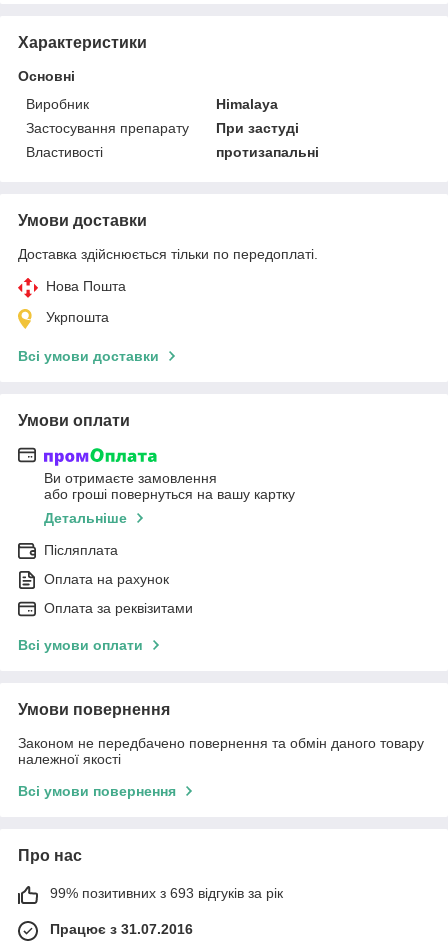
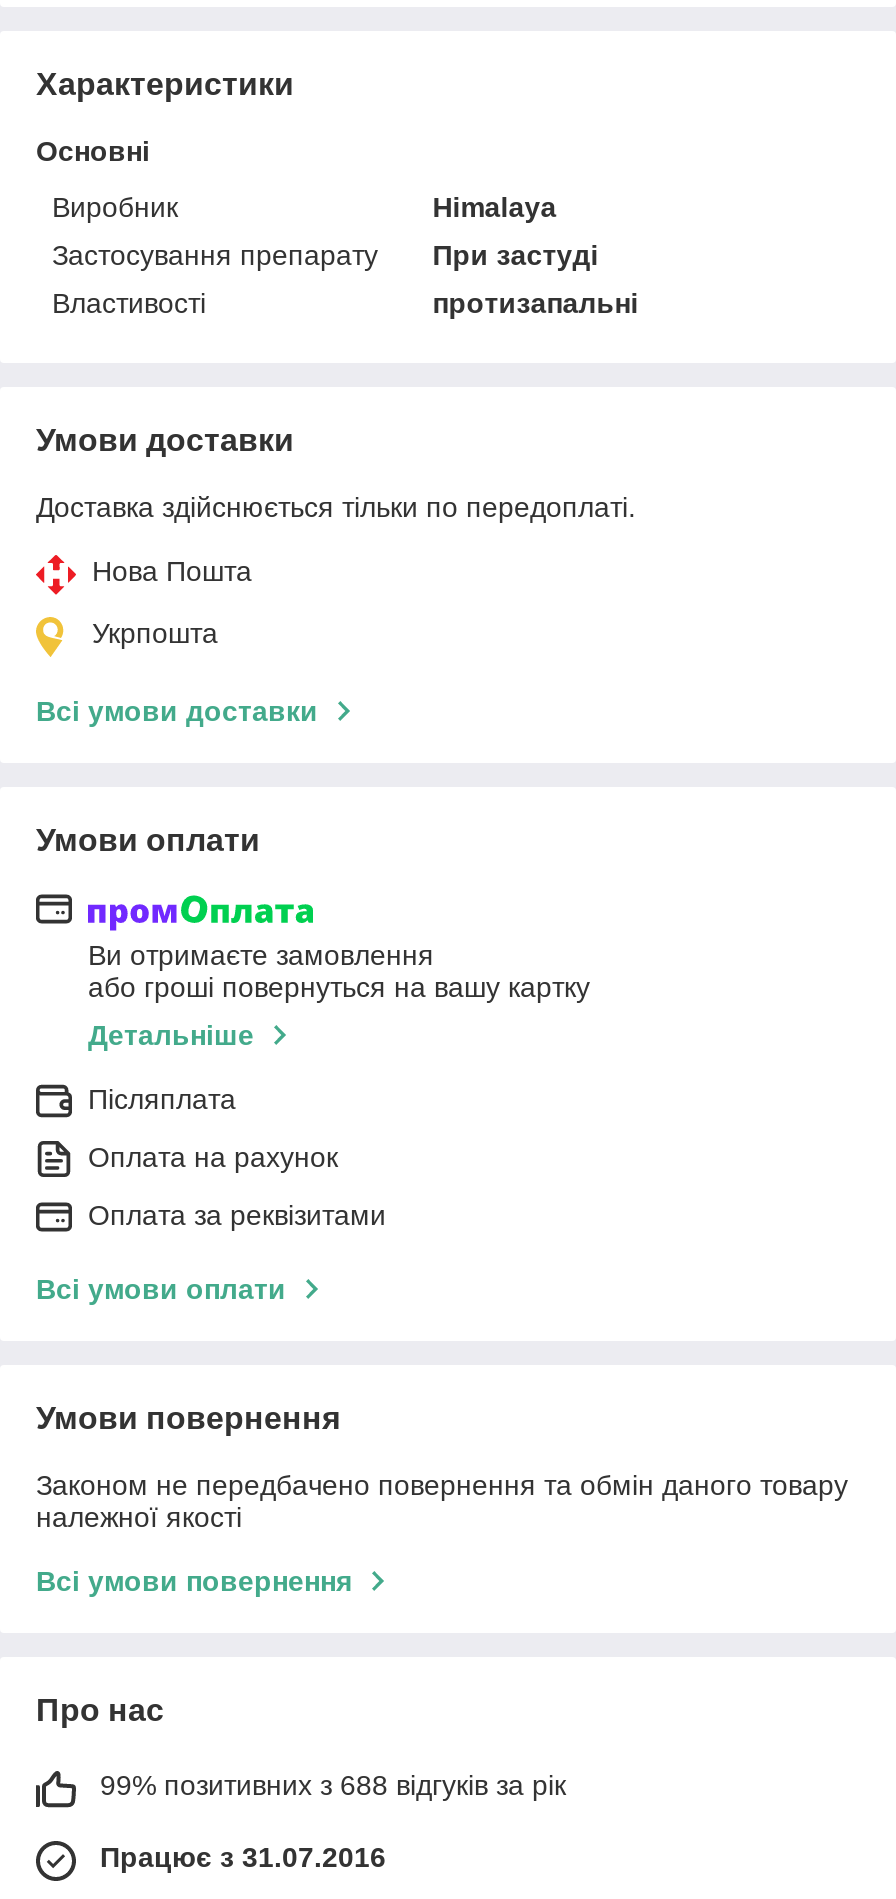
- 99% позитивних з 693 відгуків за рік
+ 99% позитивних з 688 відгуків за рік
